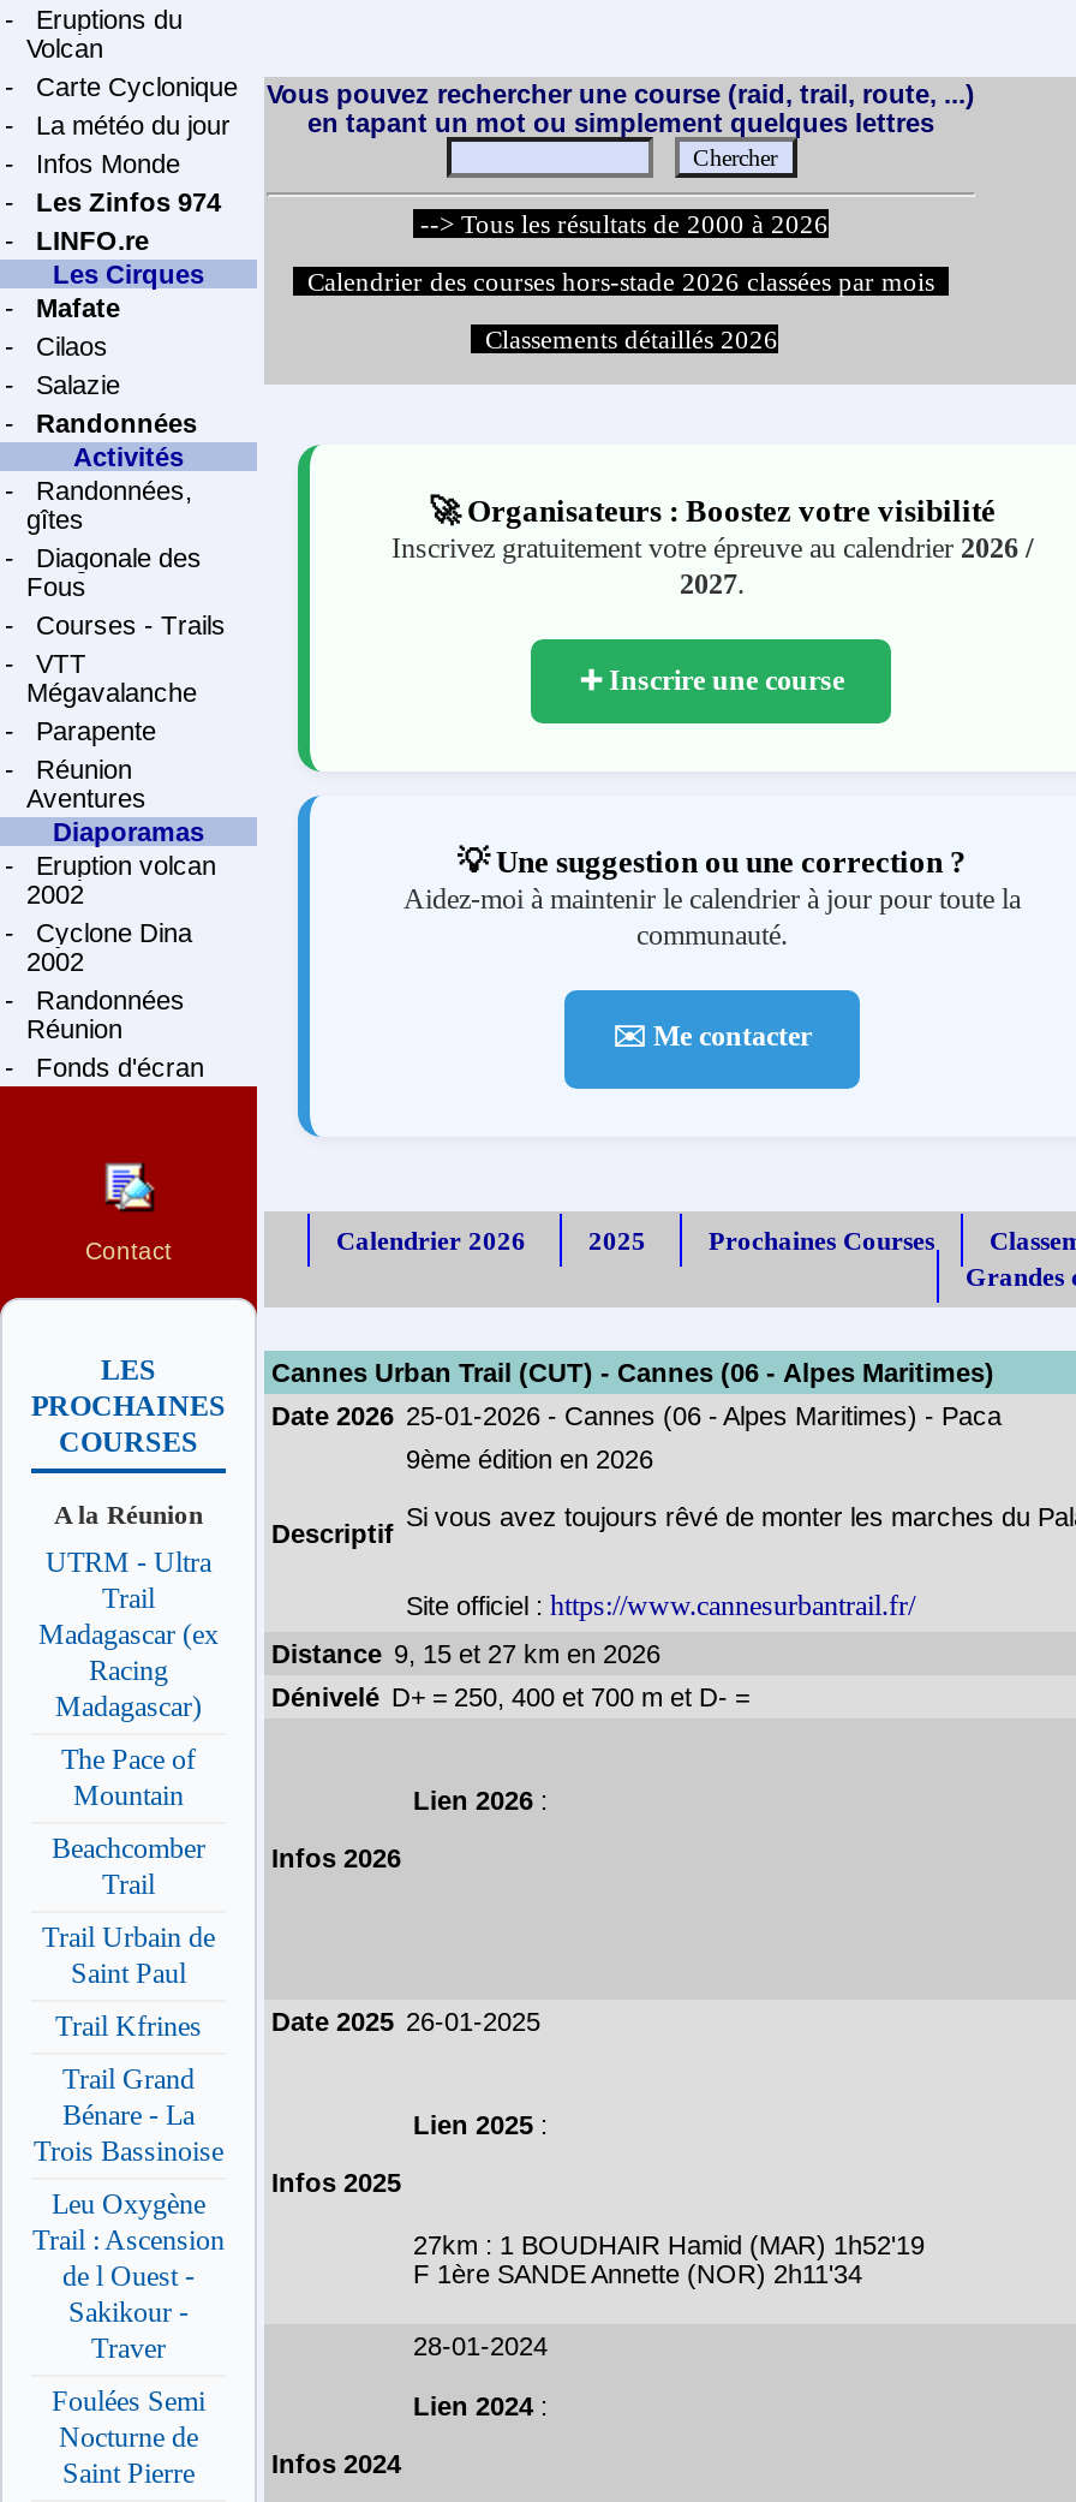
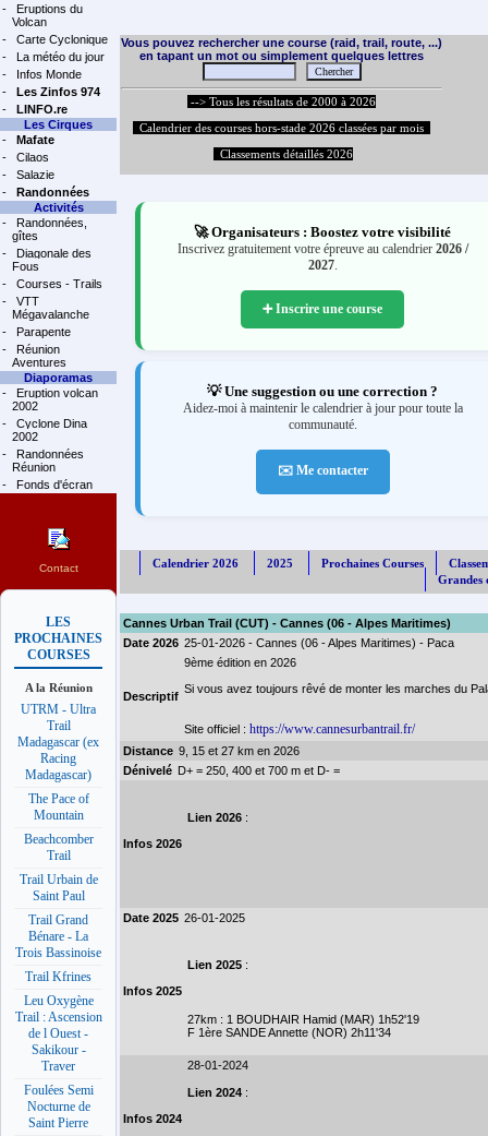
moved down: Trail Kfrines

moved up: Trail Grand | Bénare - La | Trois Bassinoise
